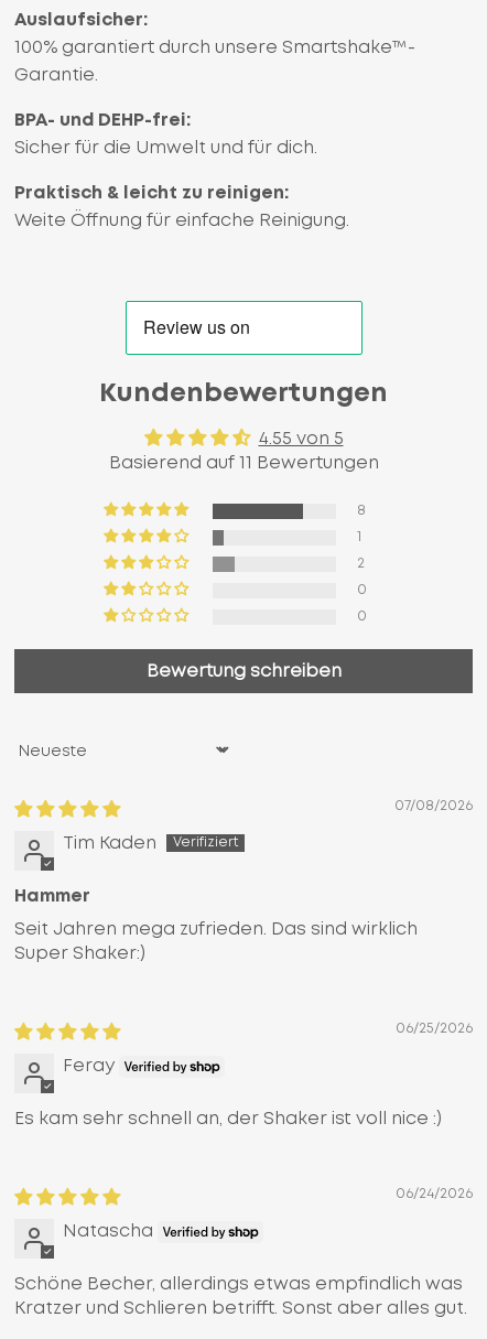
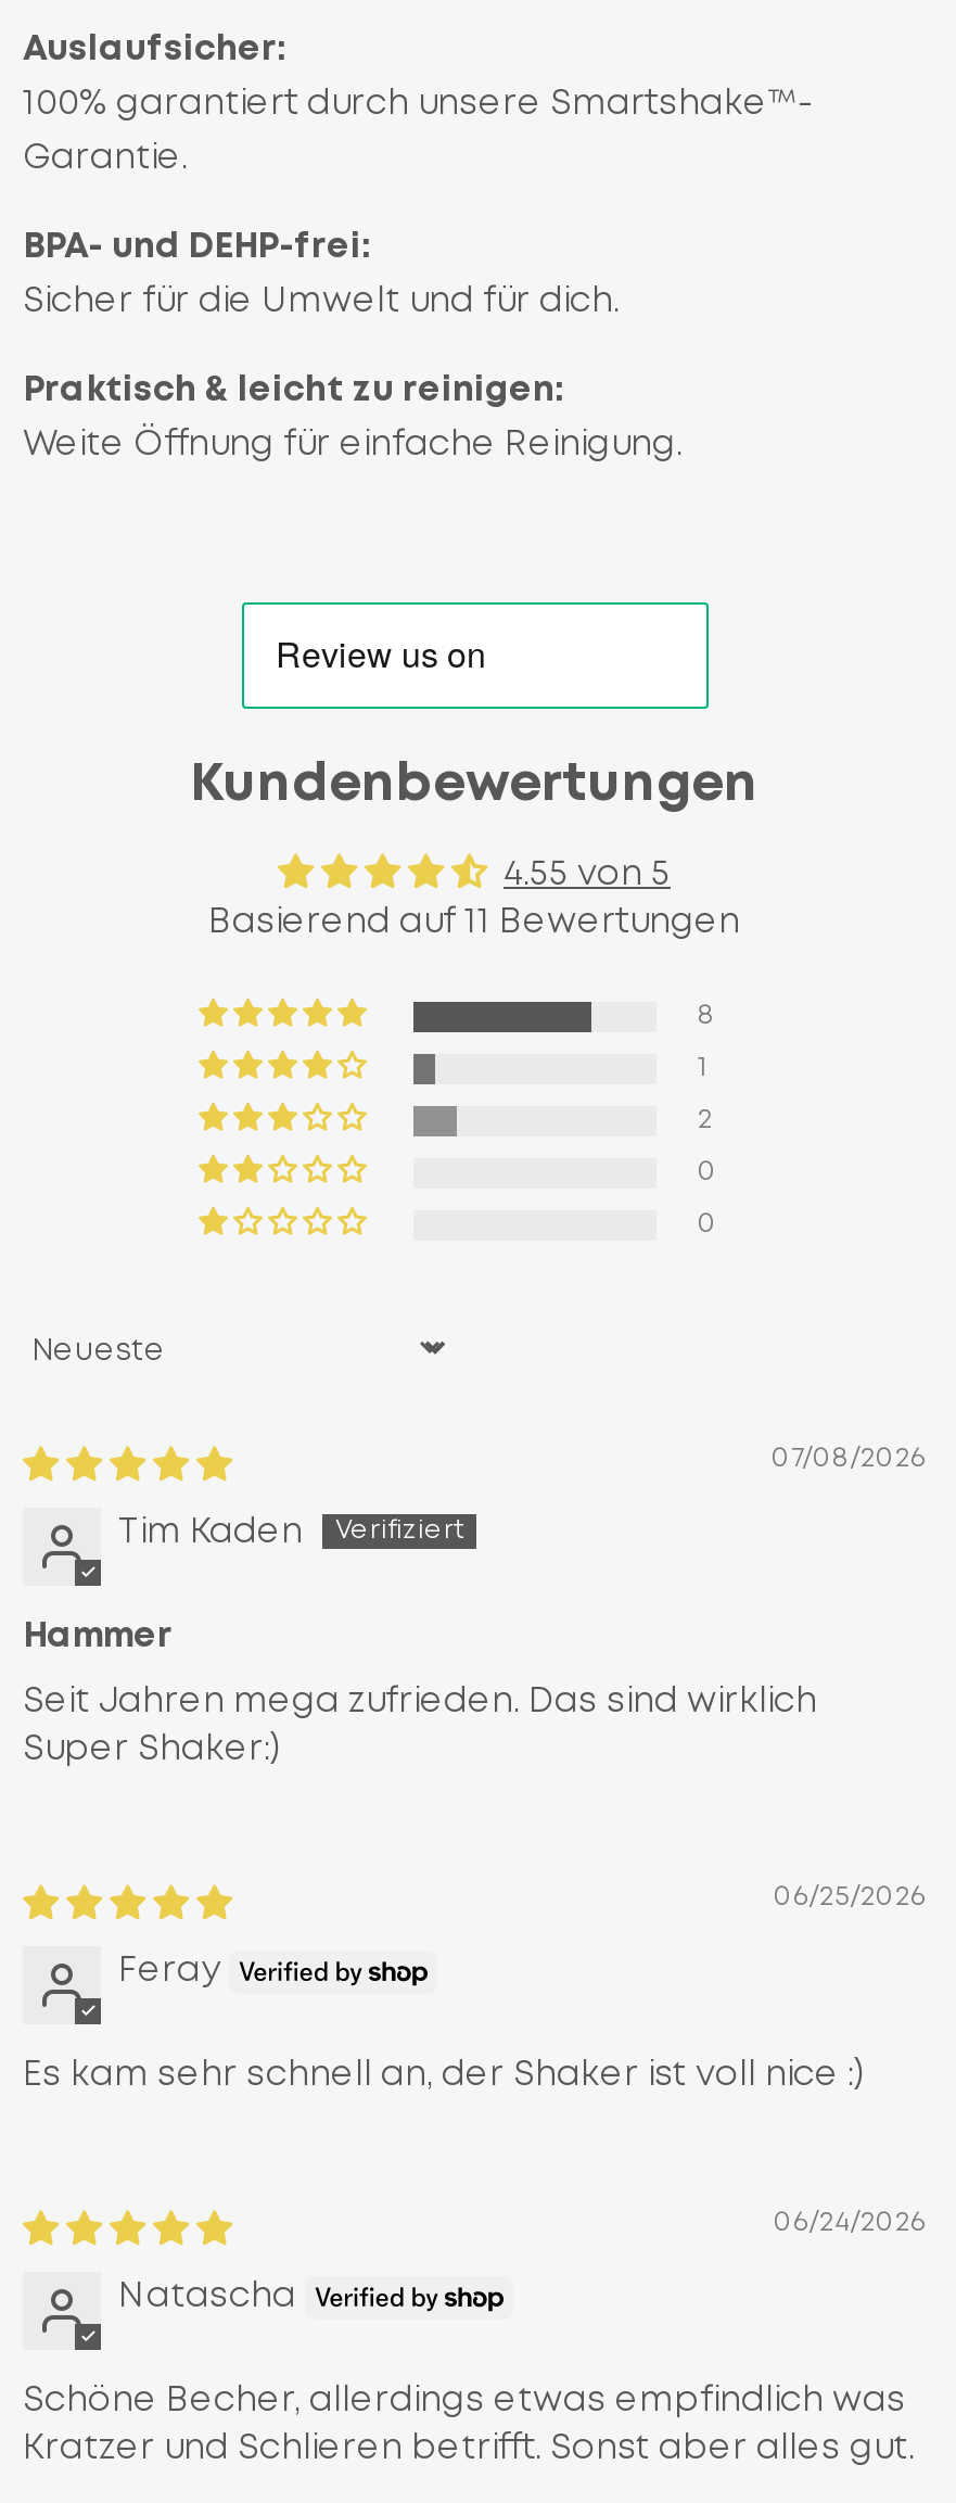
- Bewertung schreiben
